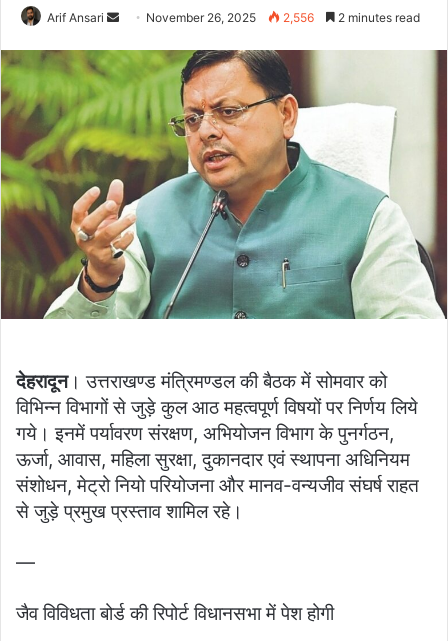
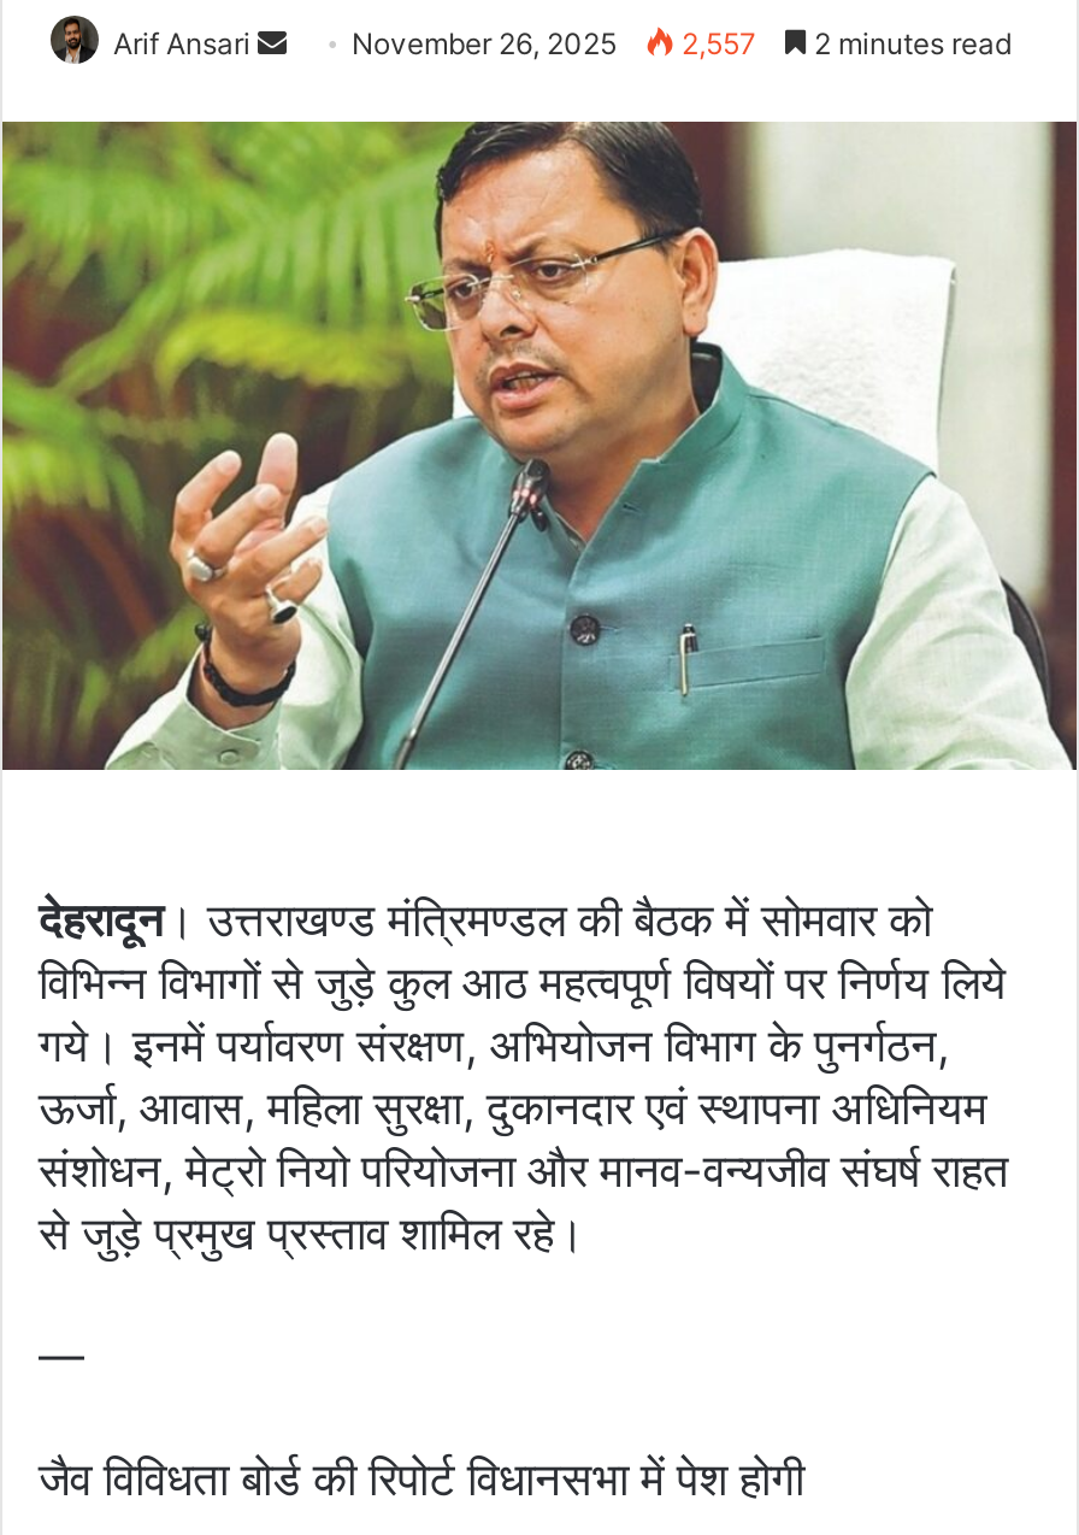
- 2,556
+ 2,557
